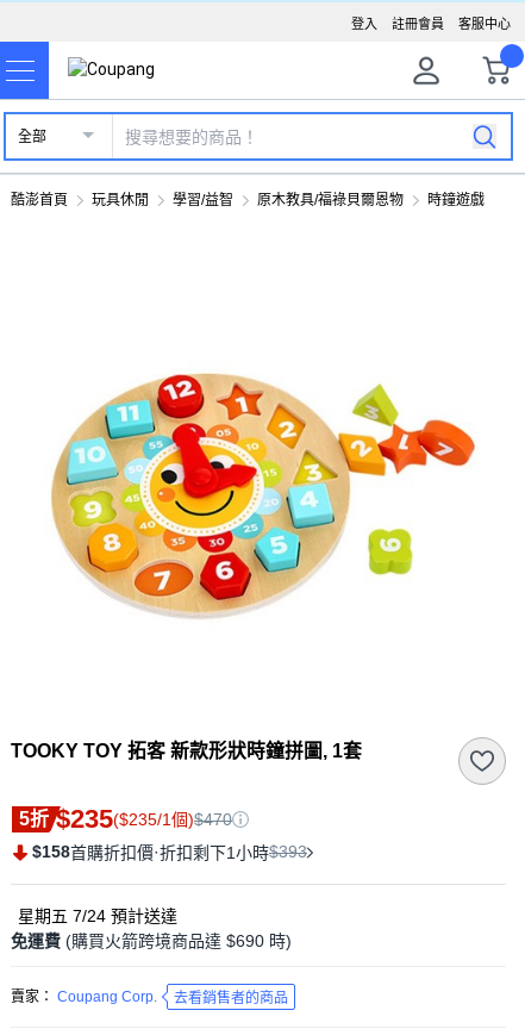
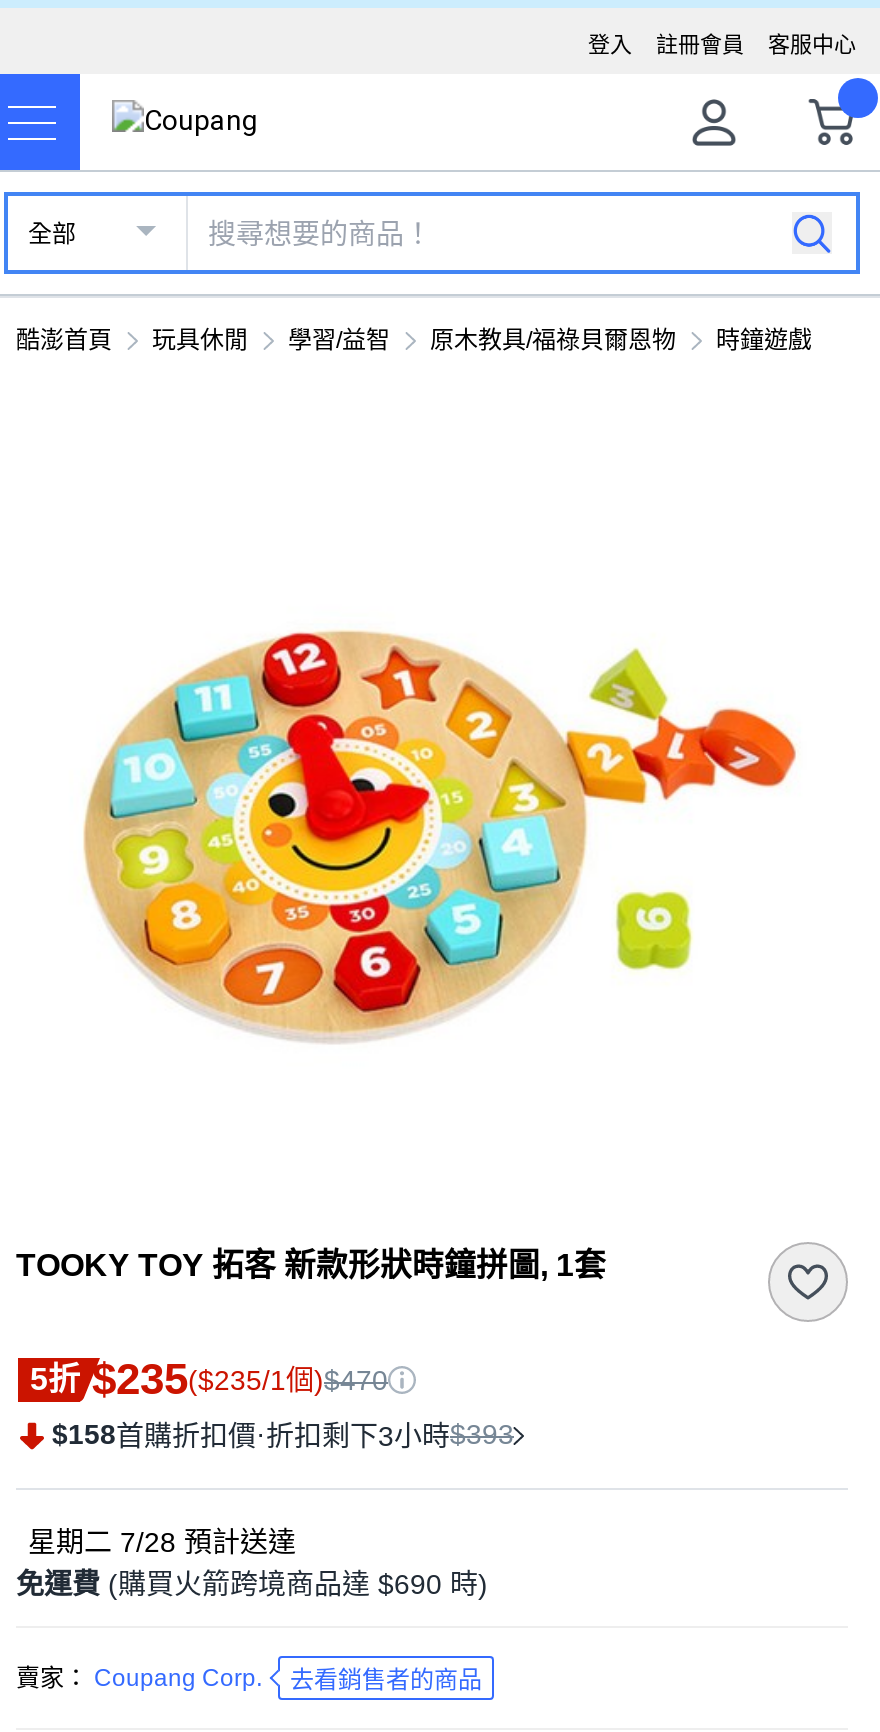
- $158首購折扣價·折扣剩下1小時$393
+ $158首購折扣價·折扣剩下3小時$393

- 星期五 7/24預計送達
+ 星期二 7/28預計送達
